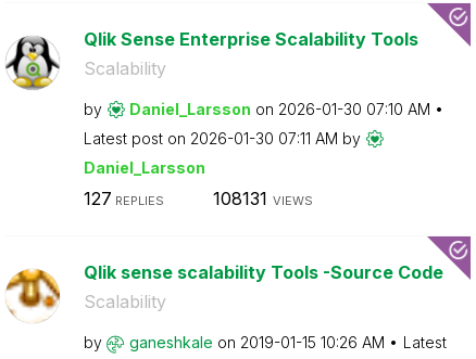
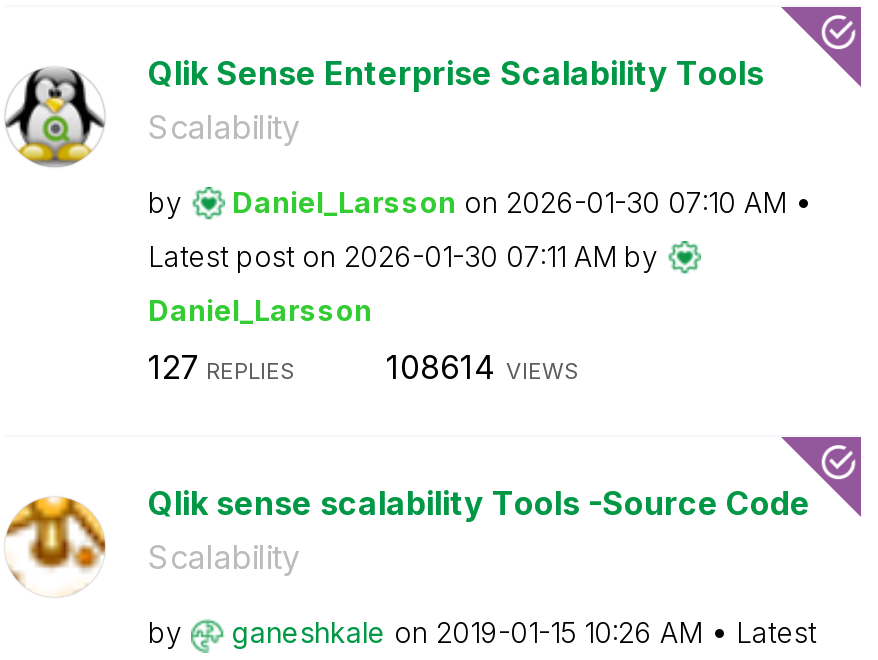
- 108131 VIEWS
+ 108614 VIEWS
